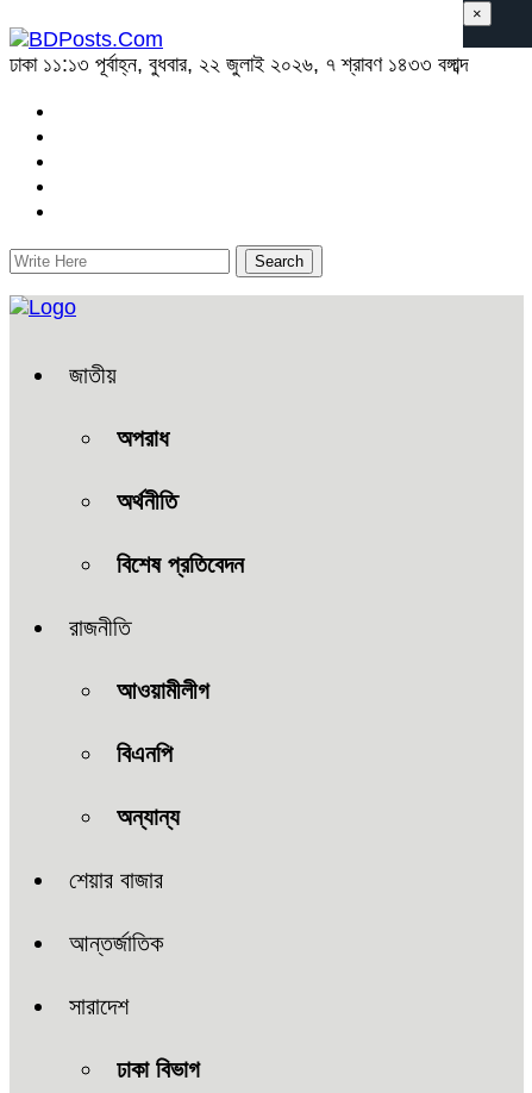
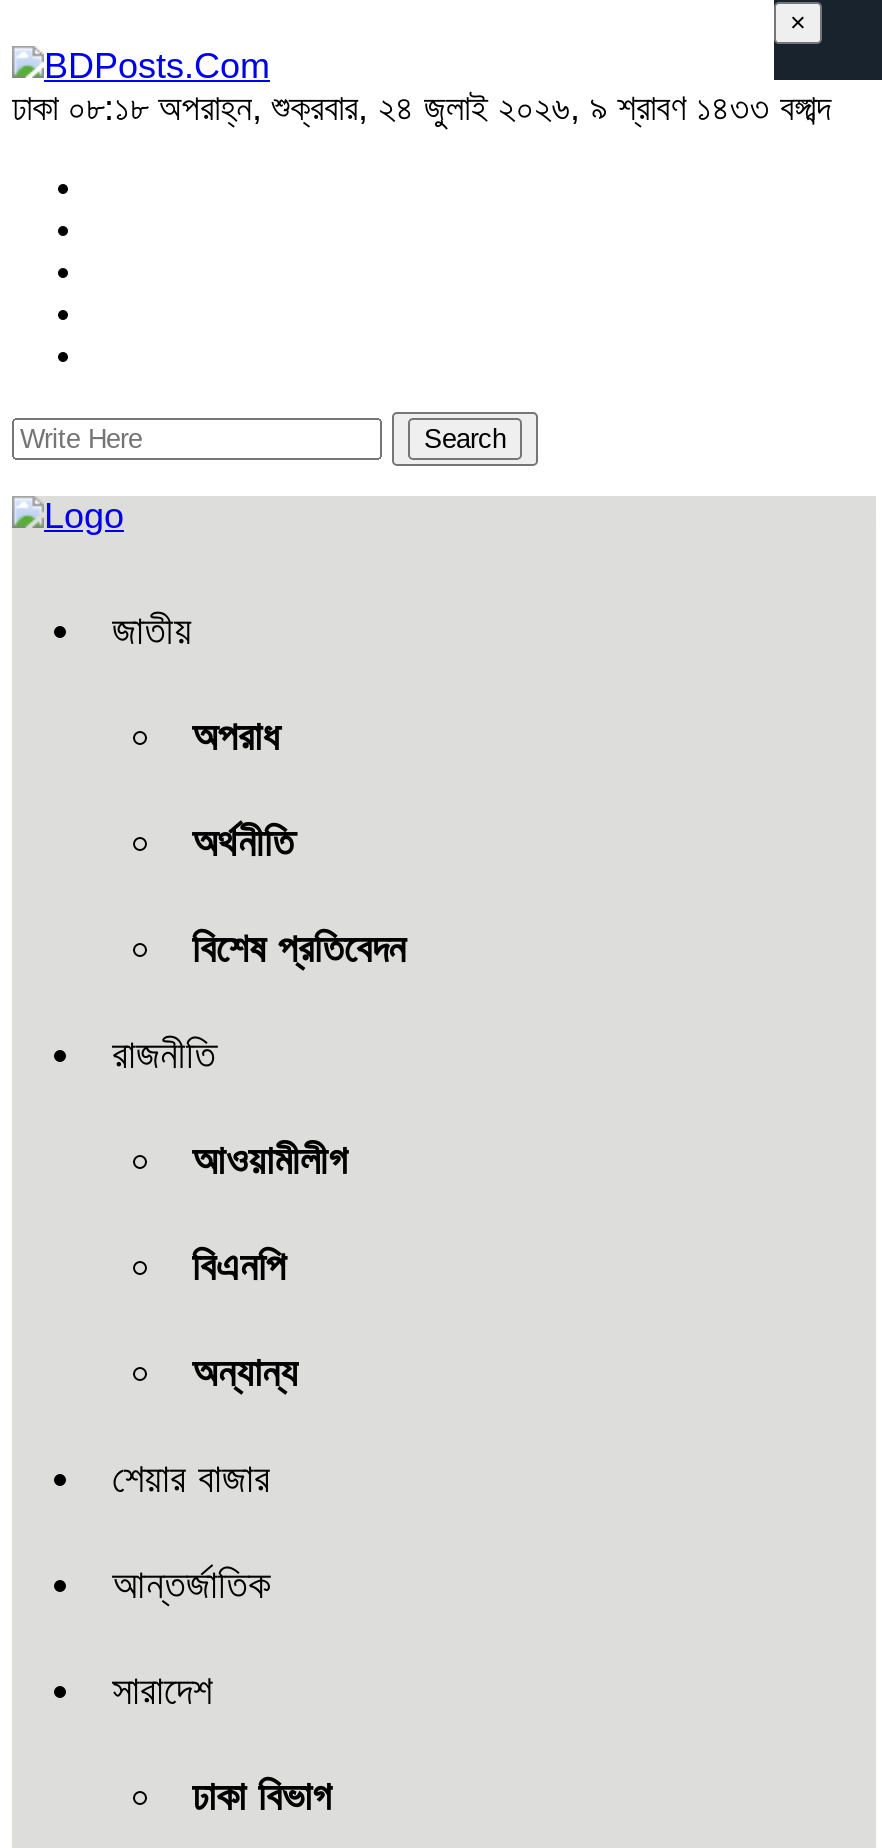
- ঢাকা ১১:১৩ পূর্বাহ্ন, বুধবার, ২২ জুলাই ২০২৬, ৭ শ্রাবণ ১৪৩৩ বঙ্গাব্দ
+ ঢাকা ০৮:১৮ অপরাহ্ন, শুক্রবার, ২৪ জুলাই ২০২৬, ৯ শ্রাবণ ১৪৩৩ বঙ্গাব্দ
